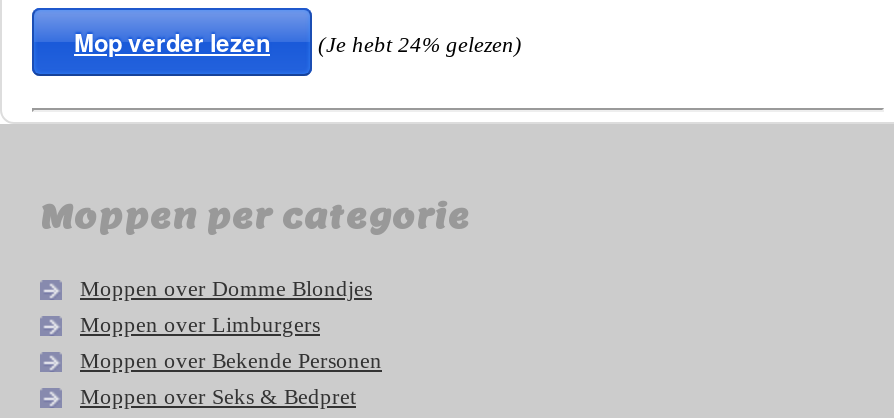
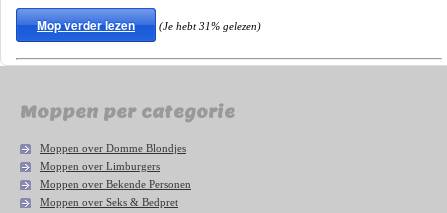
- (Je hebt 24% gelezen)
+ (Je hebt 31% gelezen)
